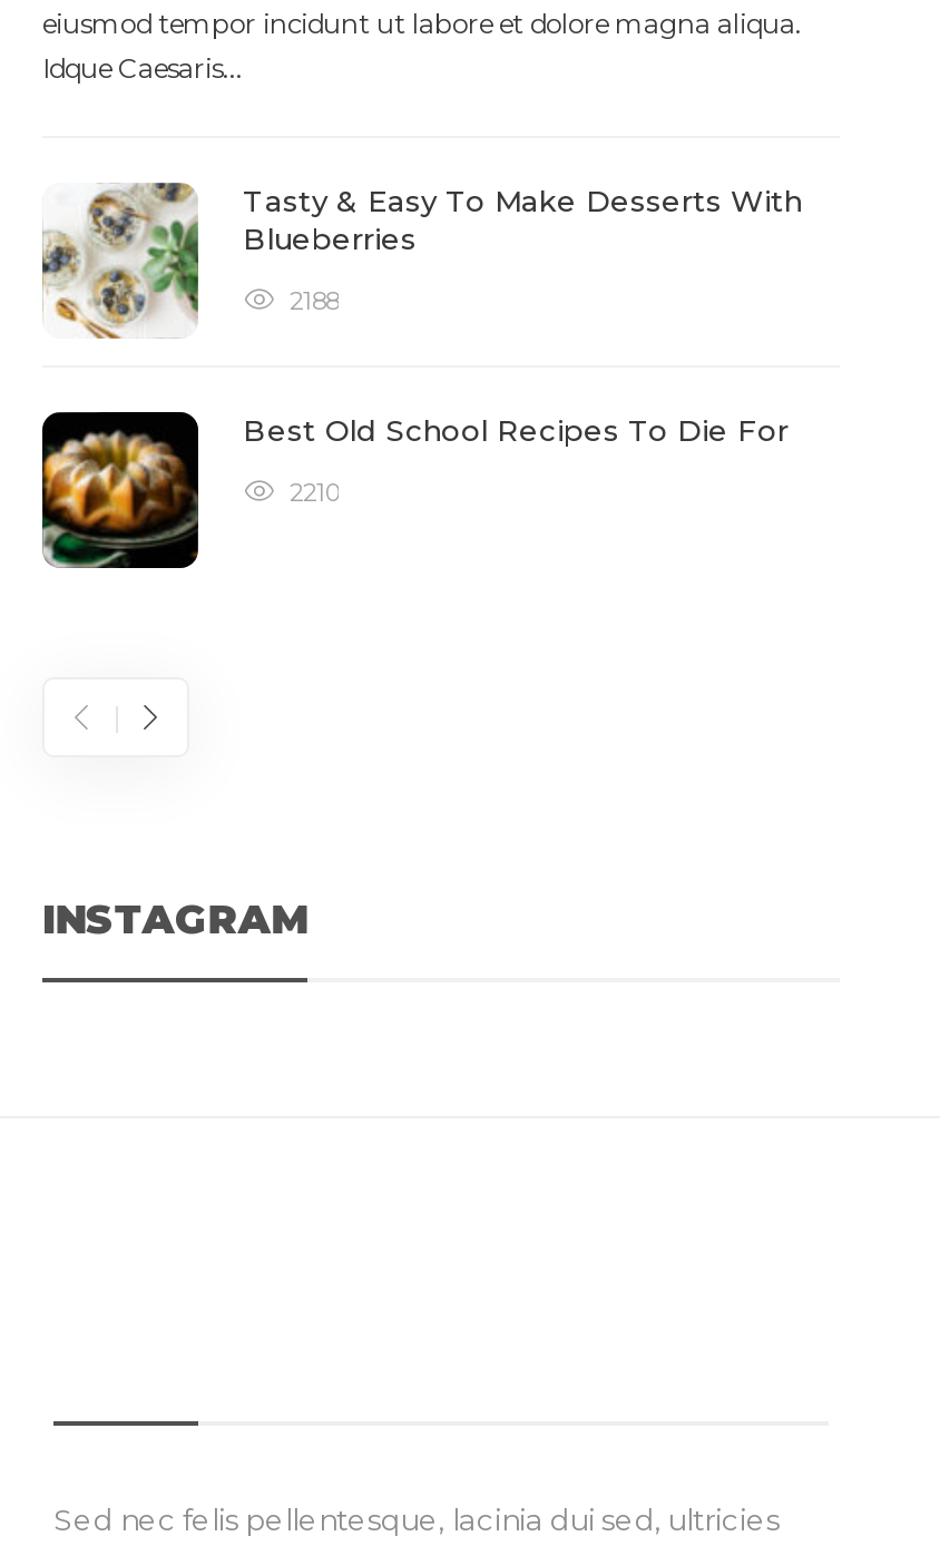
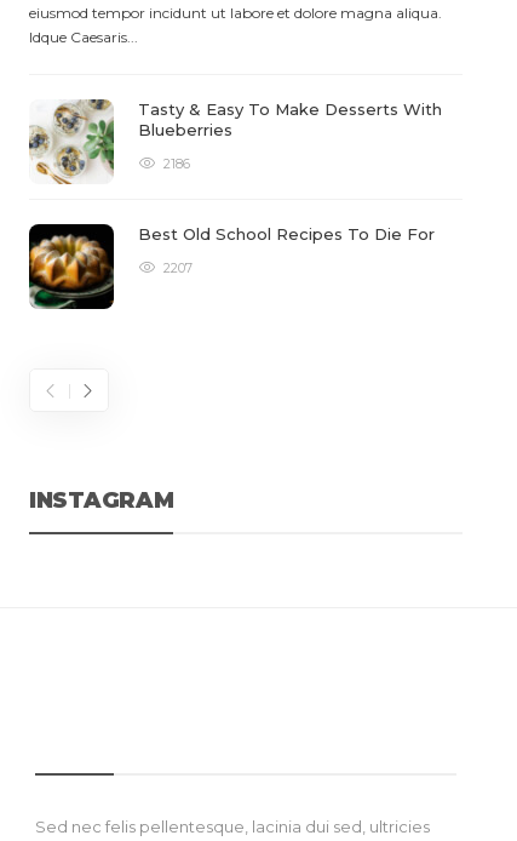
- 2188
+ 2186

- 2210
+ 2207
